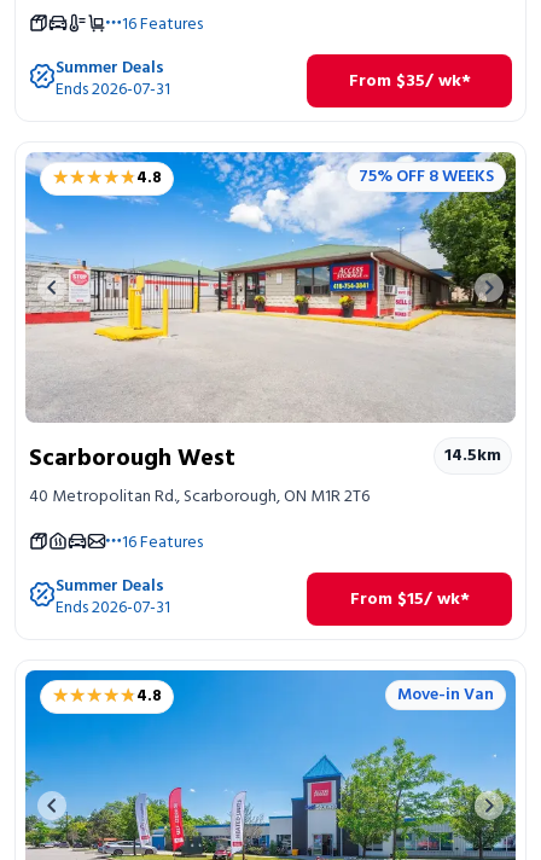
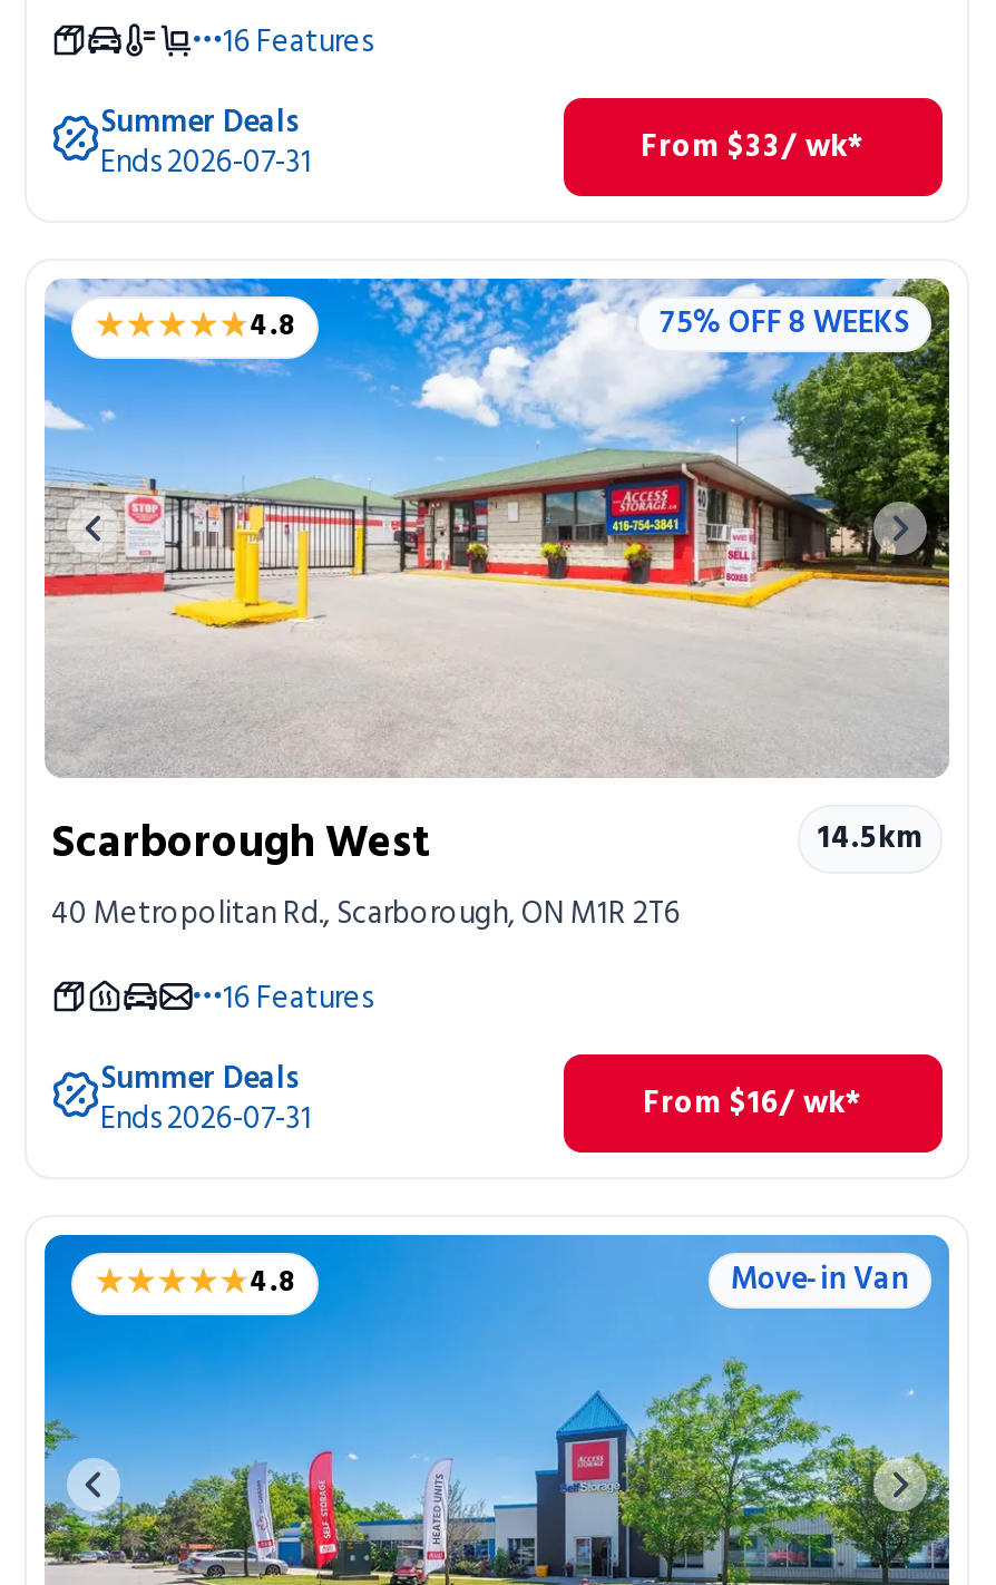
- From $35/ wk*
+ From $33/ wk*

- From $15/ wk*
+ From $16/ wk*
